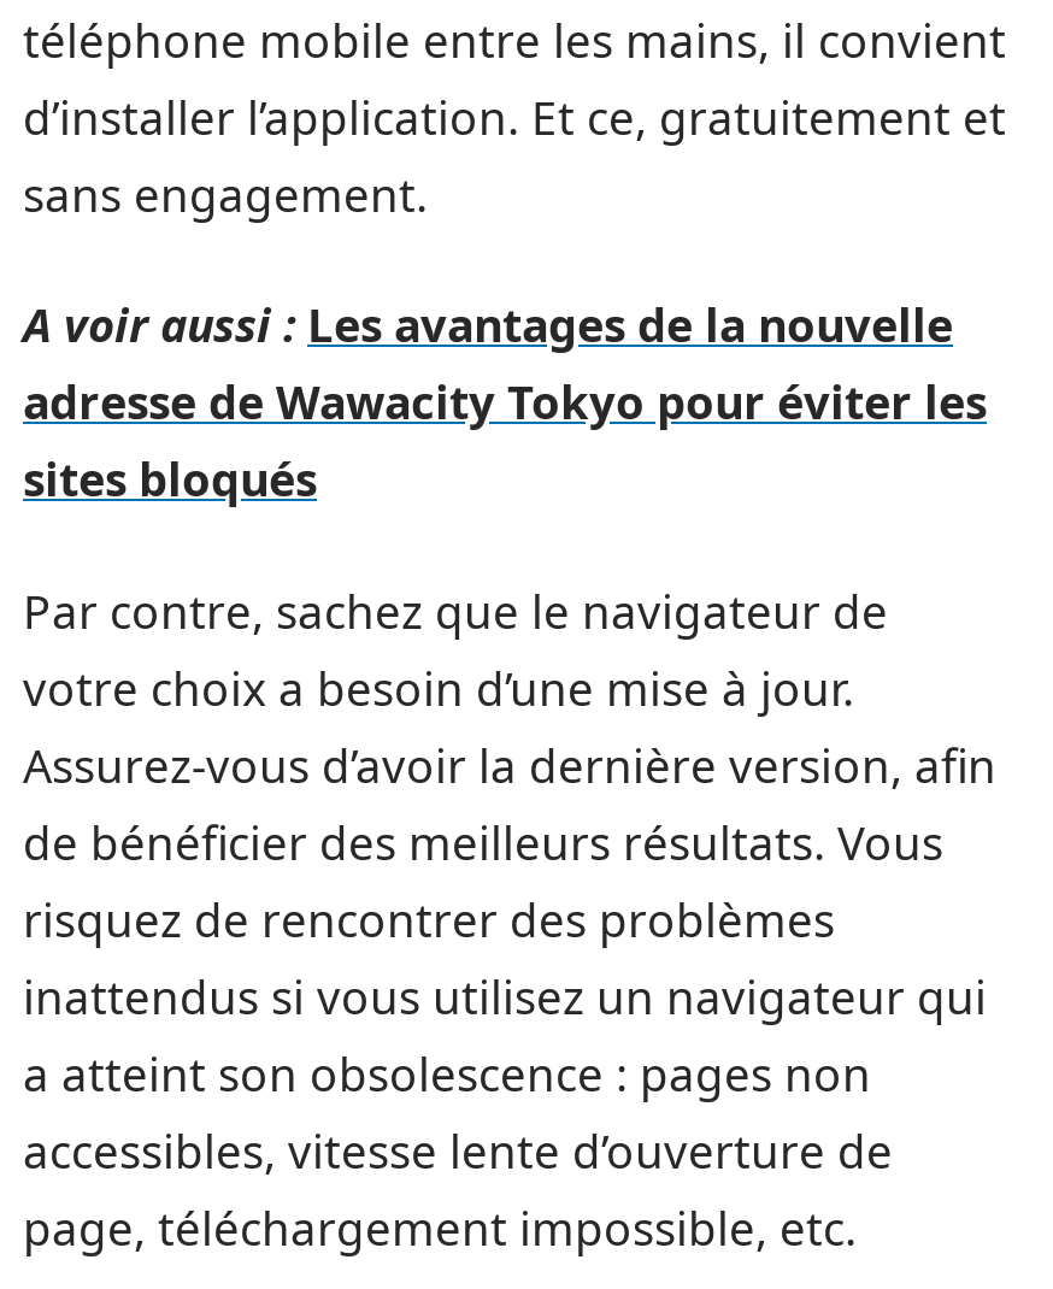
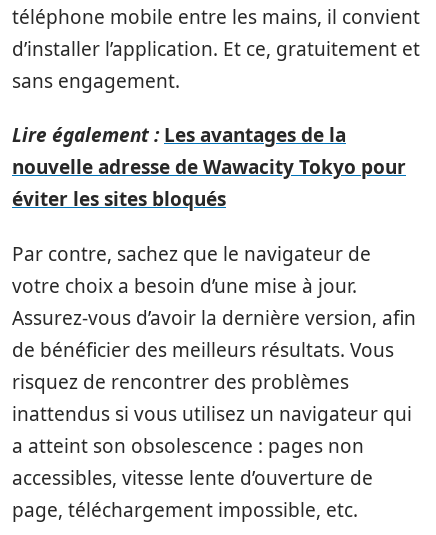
- A voir aussi : Les avantages de la nouvelle
- adresse de Wawacity Tokyo pour éviter les
- sites bloqués
+ Lire également : Les avantages de la
+ nouvelle adresse de Wawacity Tokyo pour
+ éviter les sites bloqués
